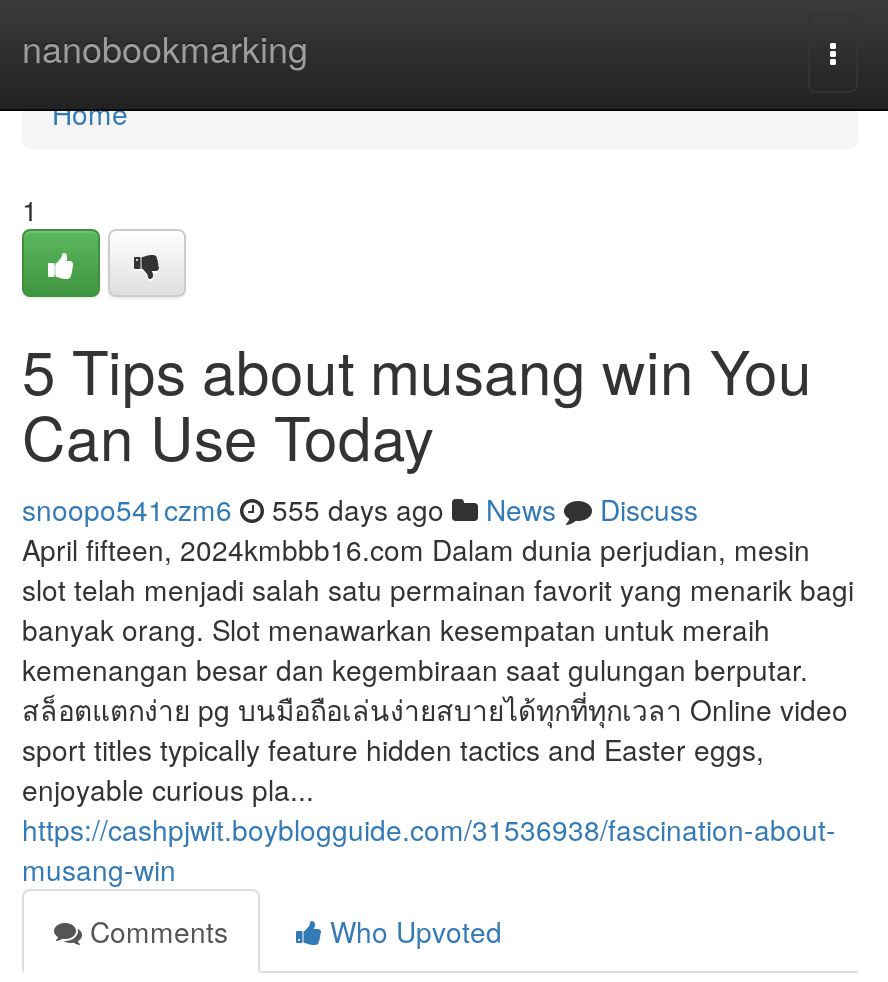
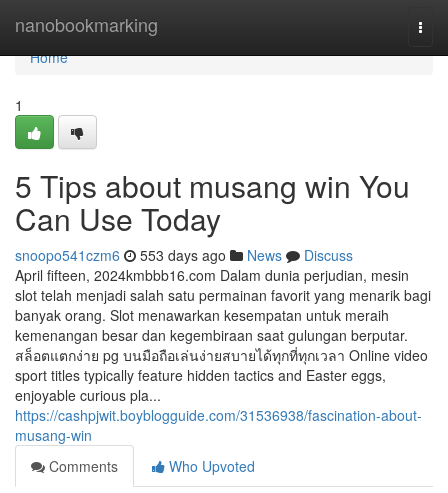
- snoopo541czm6 555 days ago News Discuss
+ snoopo541czm6 553 days ago News Discuss
